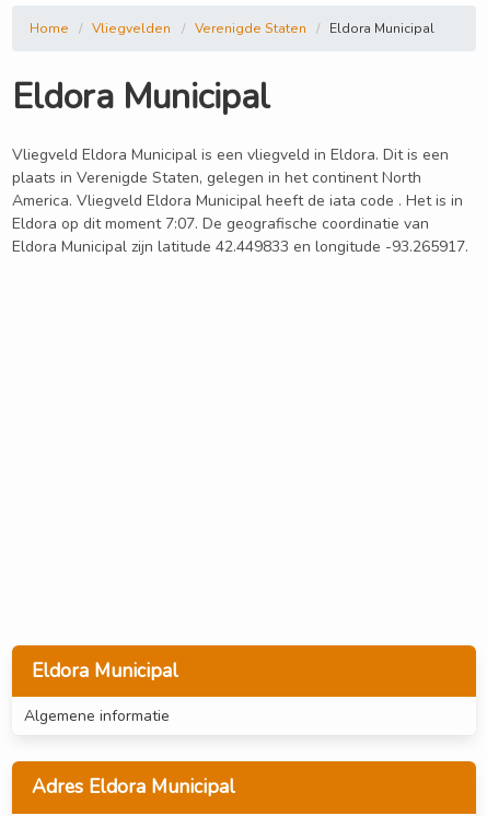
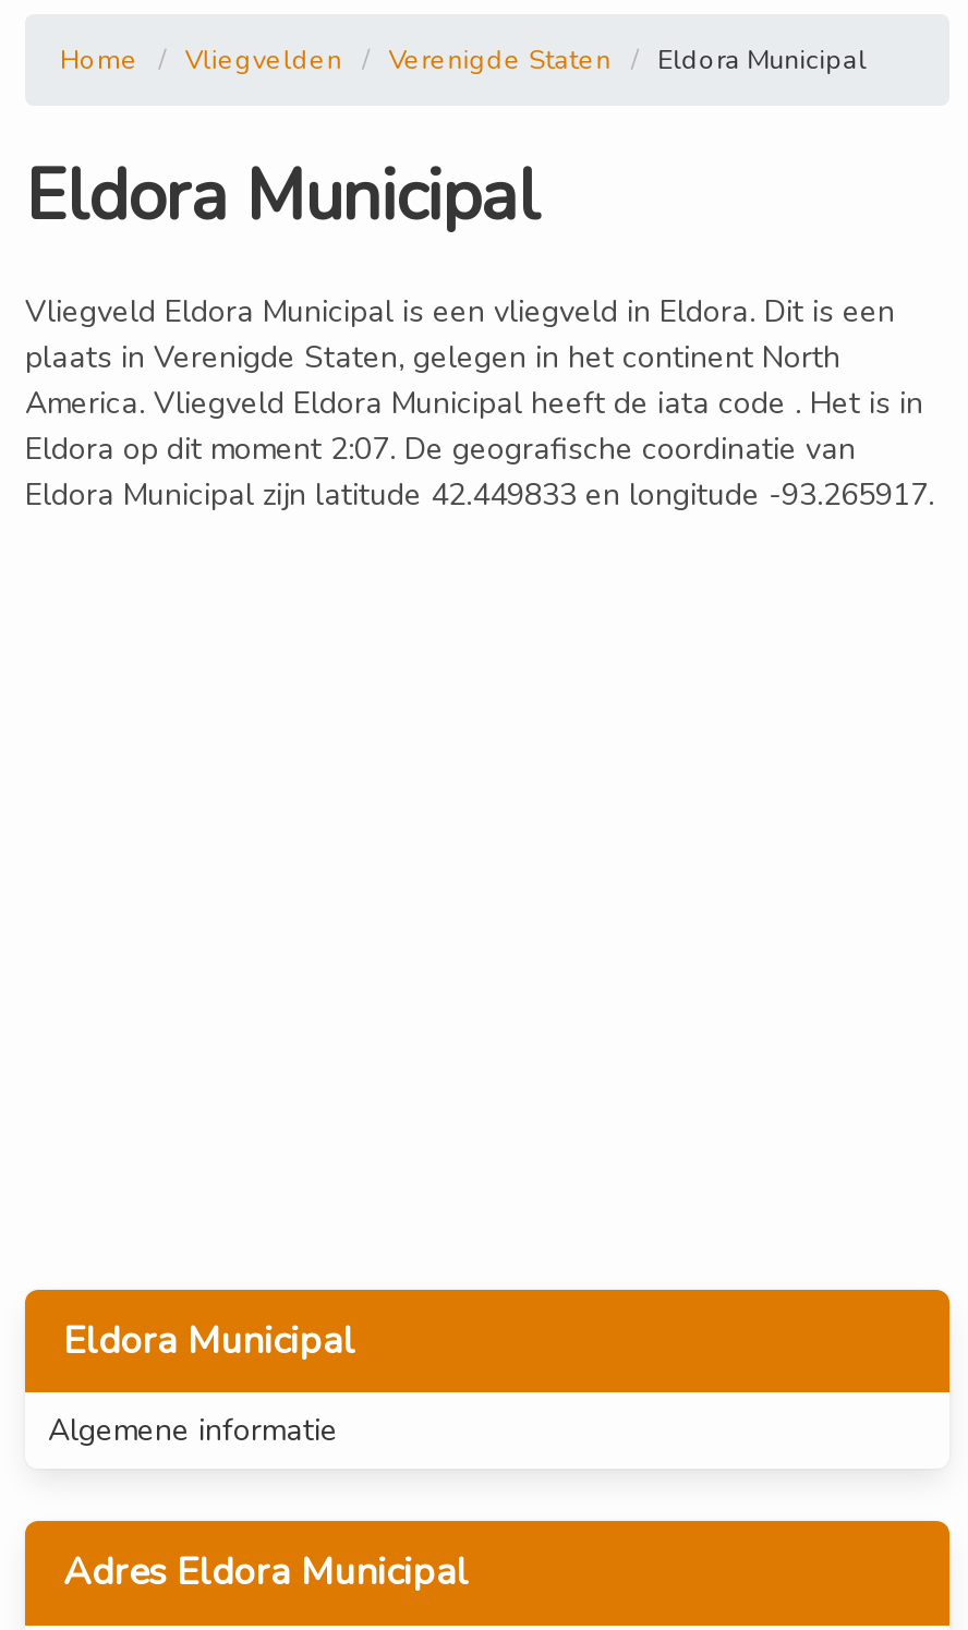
- Eldora op dit moment 7:07. De geografische coordinatie van
+ Eldora op dit moment 2:07. De geografische coordinatie van
